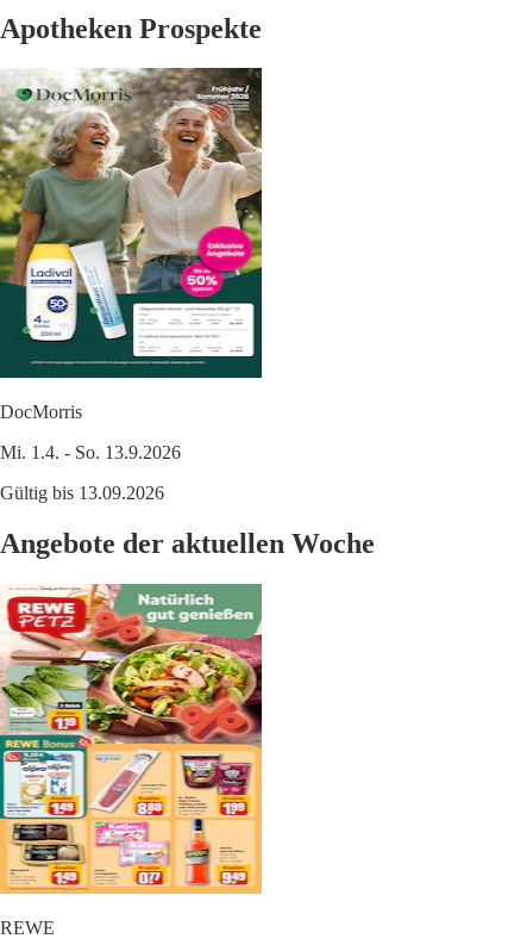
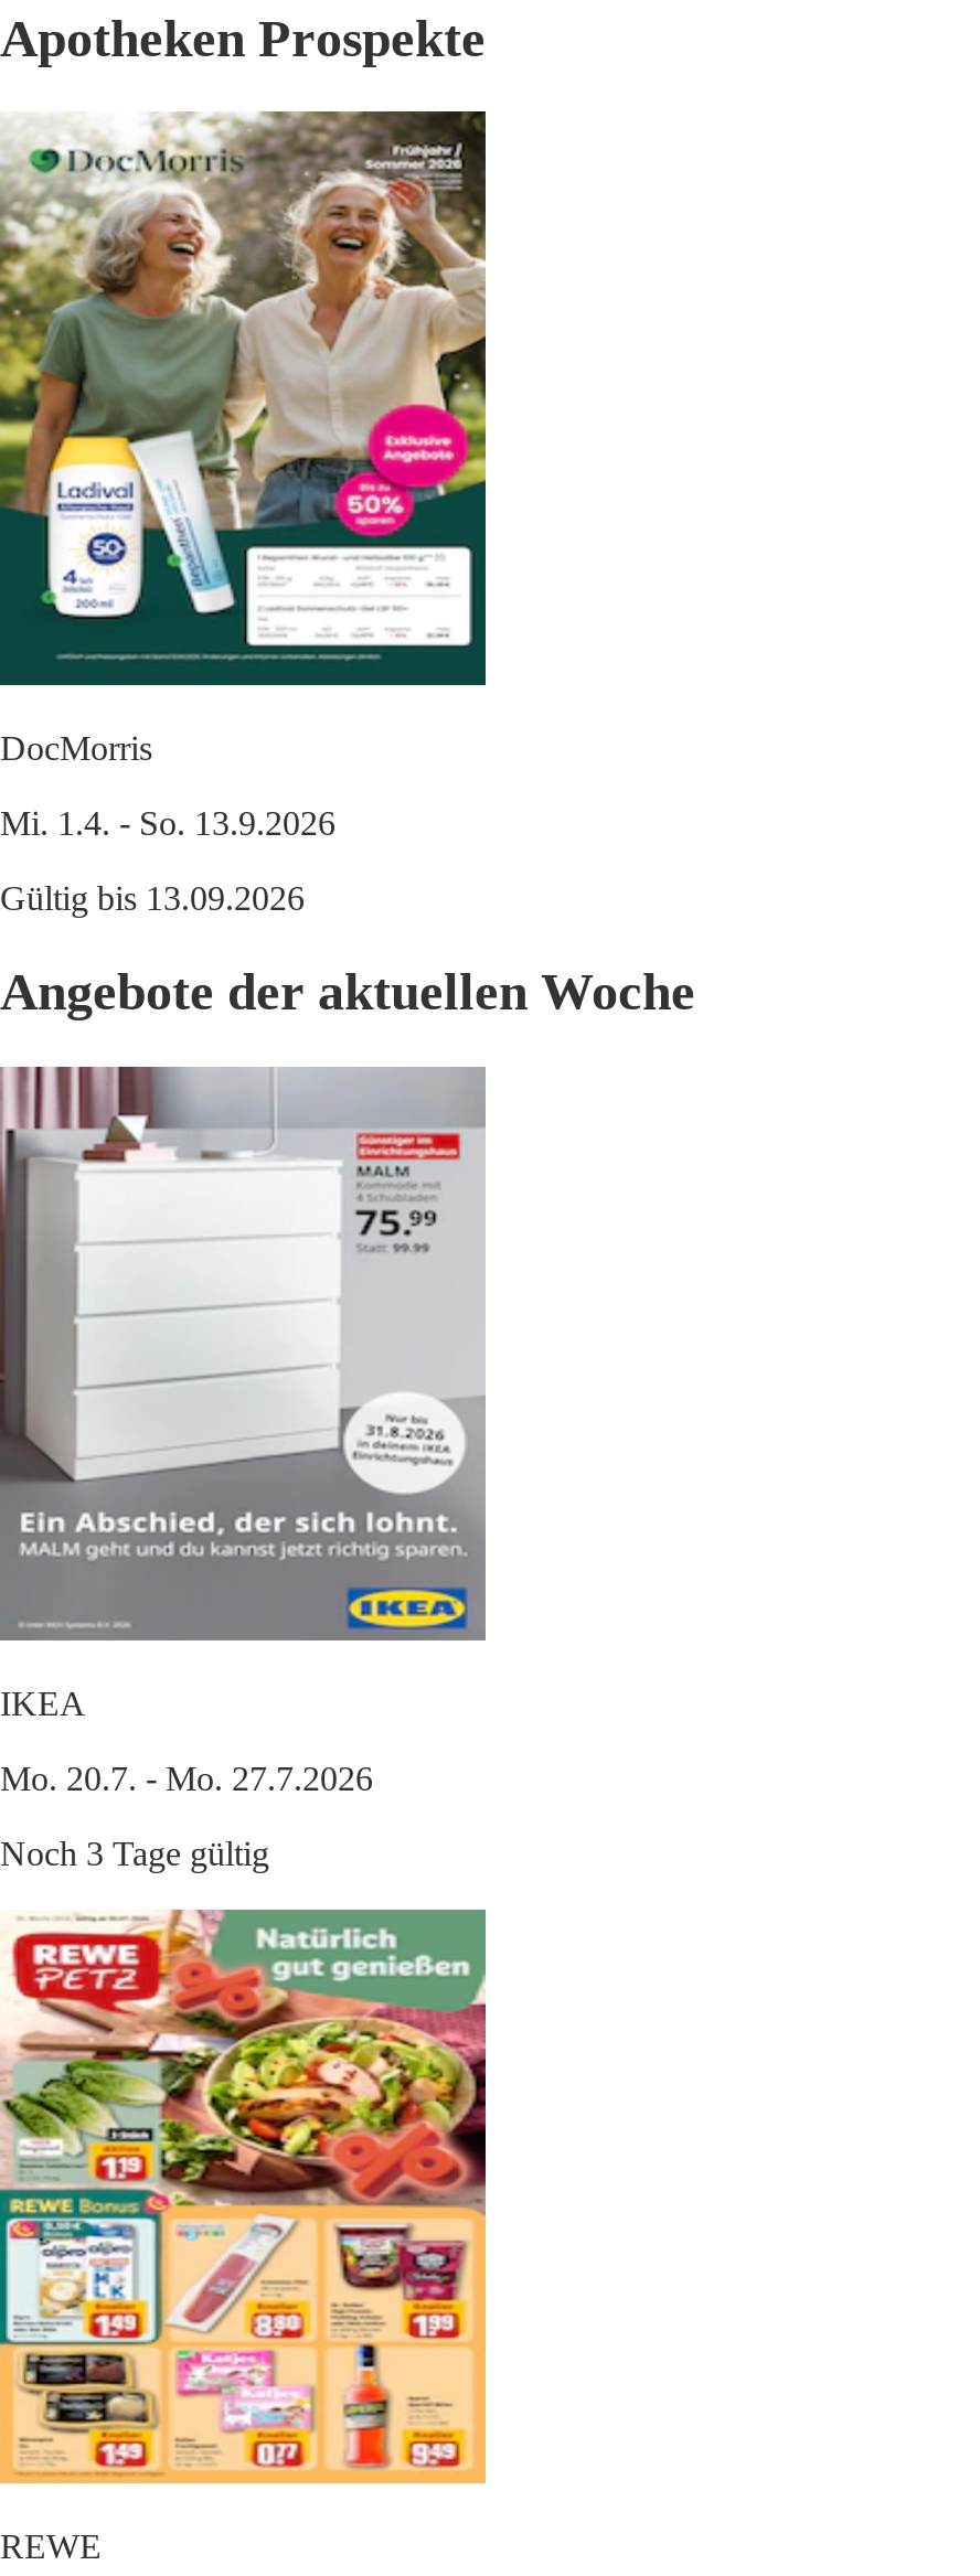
+ [image]
+ IKEA
+ Mo. 20.7. - Mo. 27.7.2026
+ Noch 3 Tage gültig
